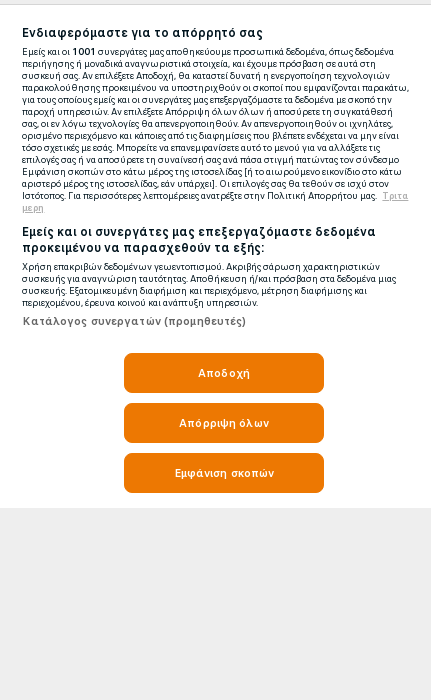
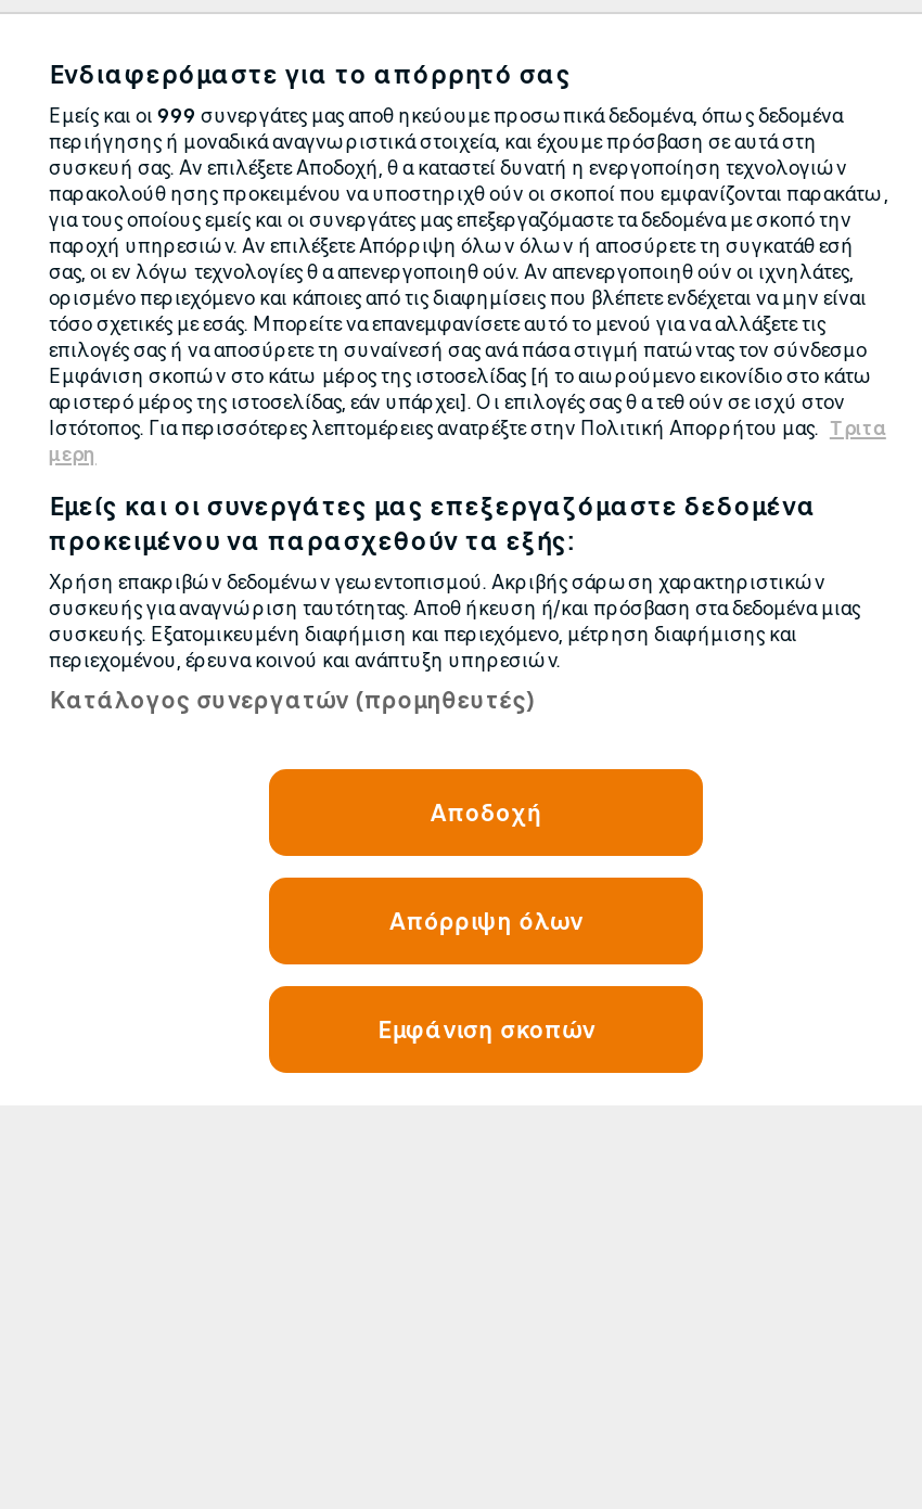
- Εμείς και οι 1001 συνεργάτες μας αποθηκεύουμε προσωπικά δεδομένα, όπως δεδομένα
+ Εμείς και οι 999 συνεργάτες μας αποθηκεύουμε προσωπικά δεδομένα, όπως δεδομένα
